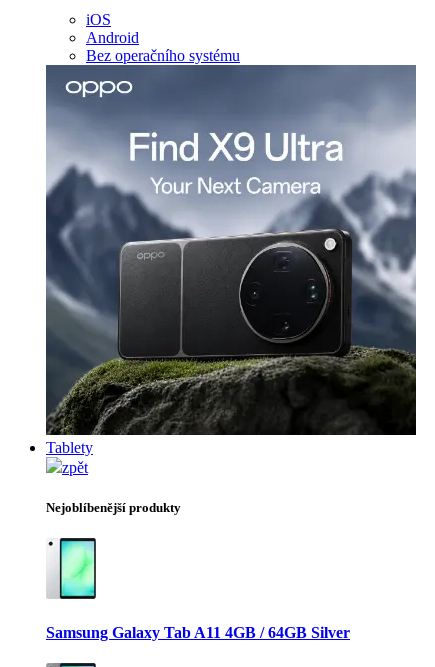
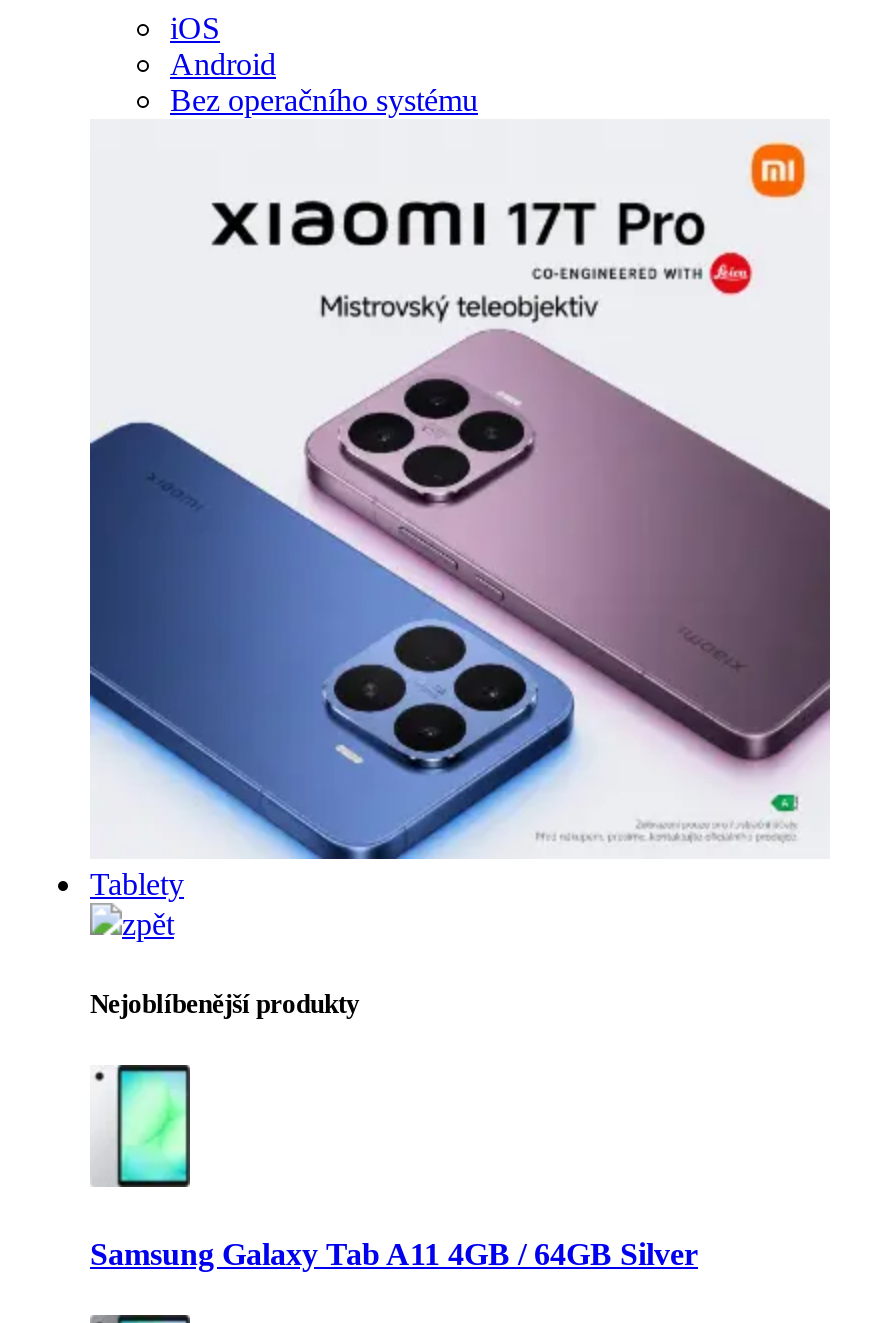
- [image]
+ [image]
